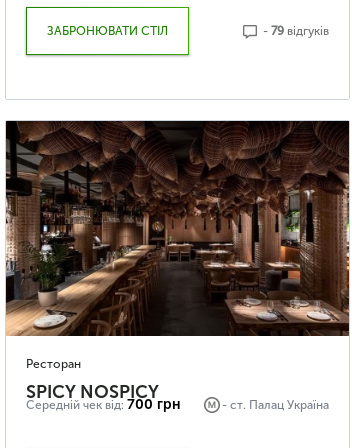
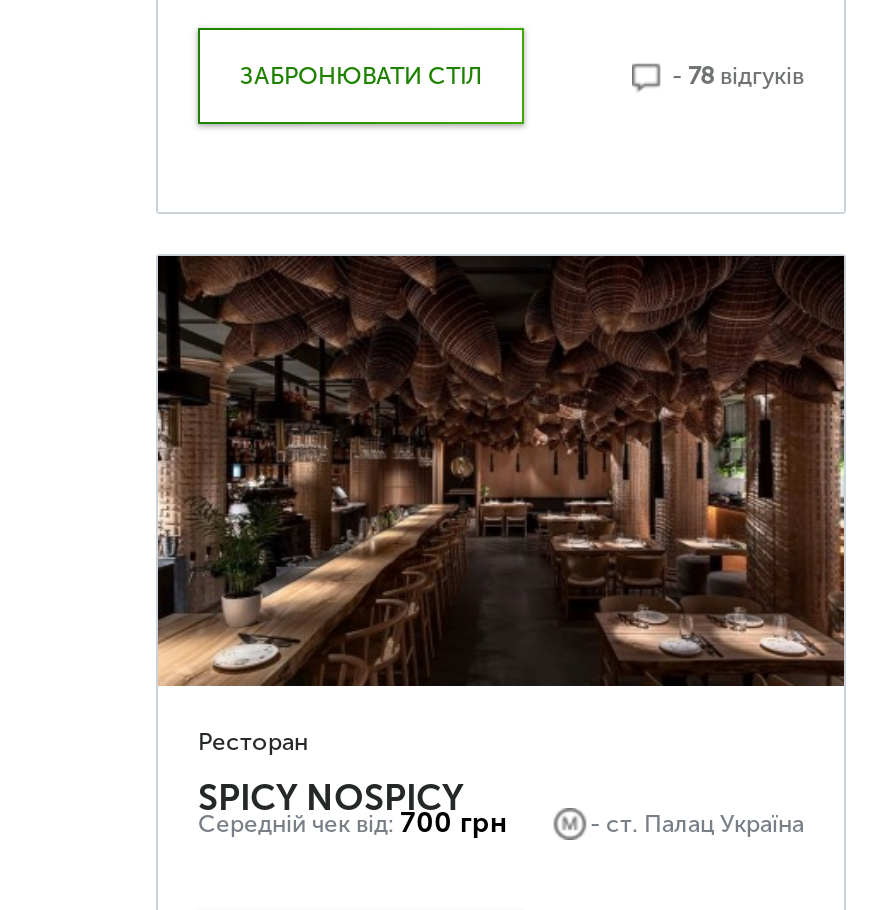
- - 79 відгуків
+ - 78 відгуків
